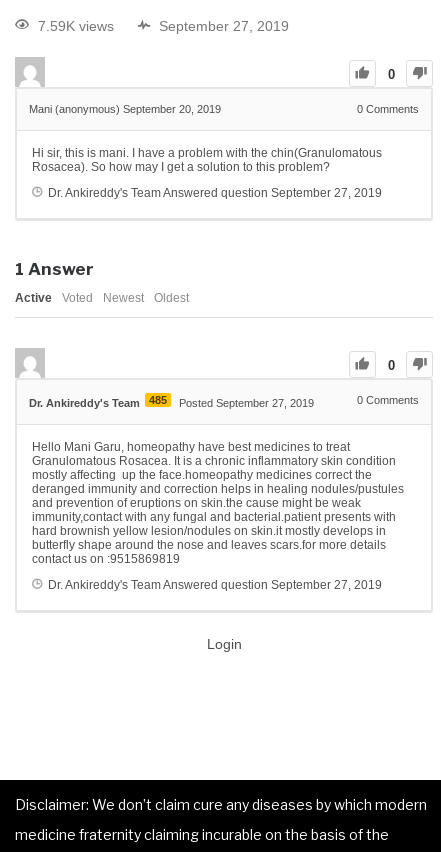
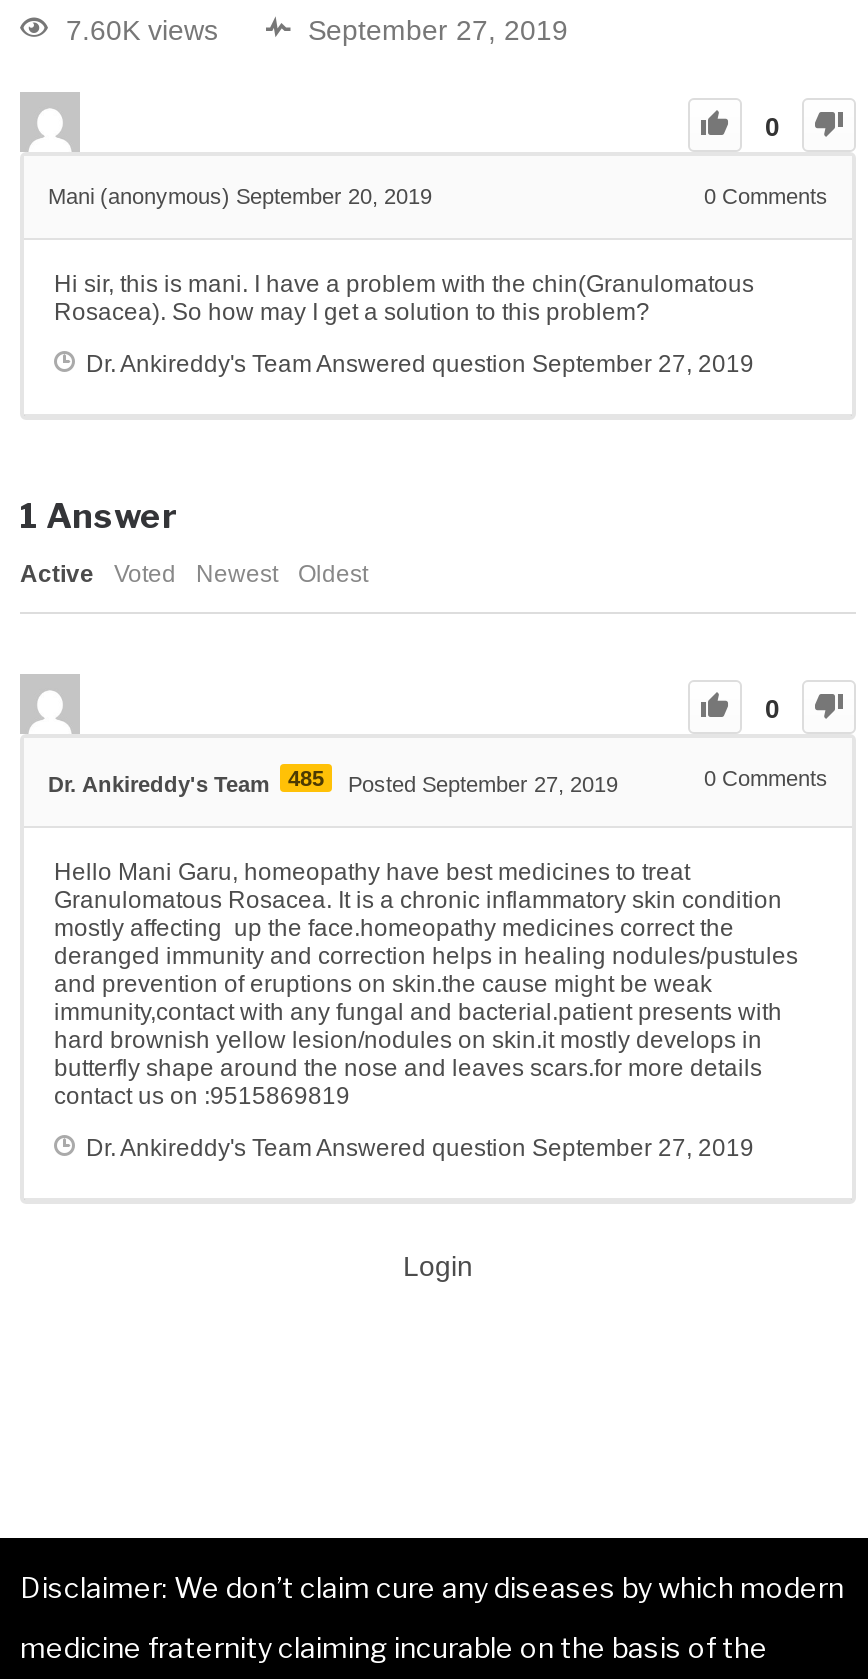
- 7.59K views
+ 7.60K views
